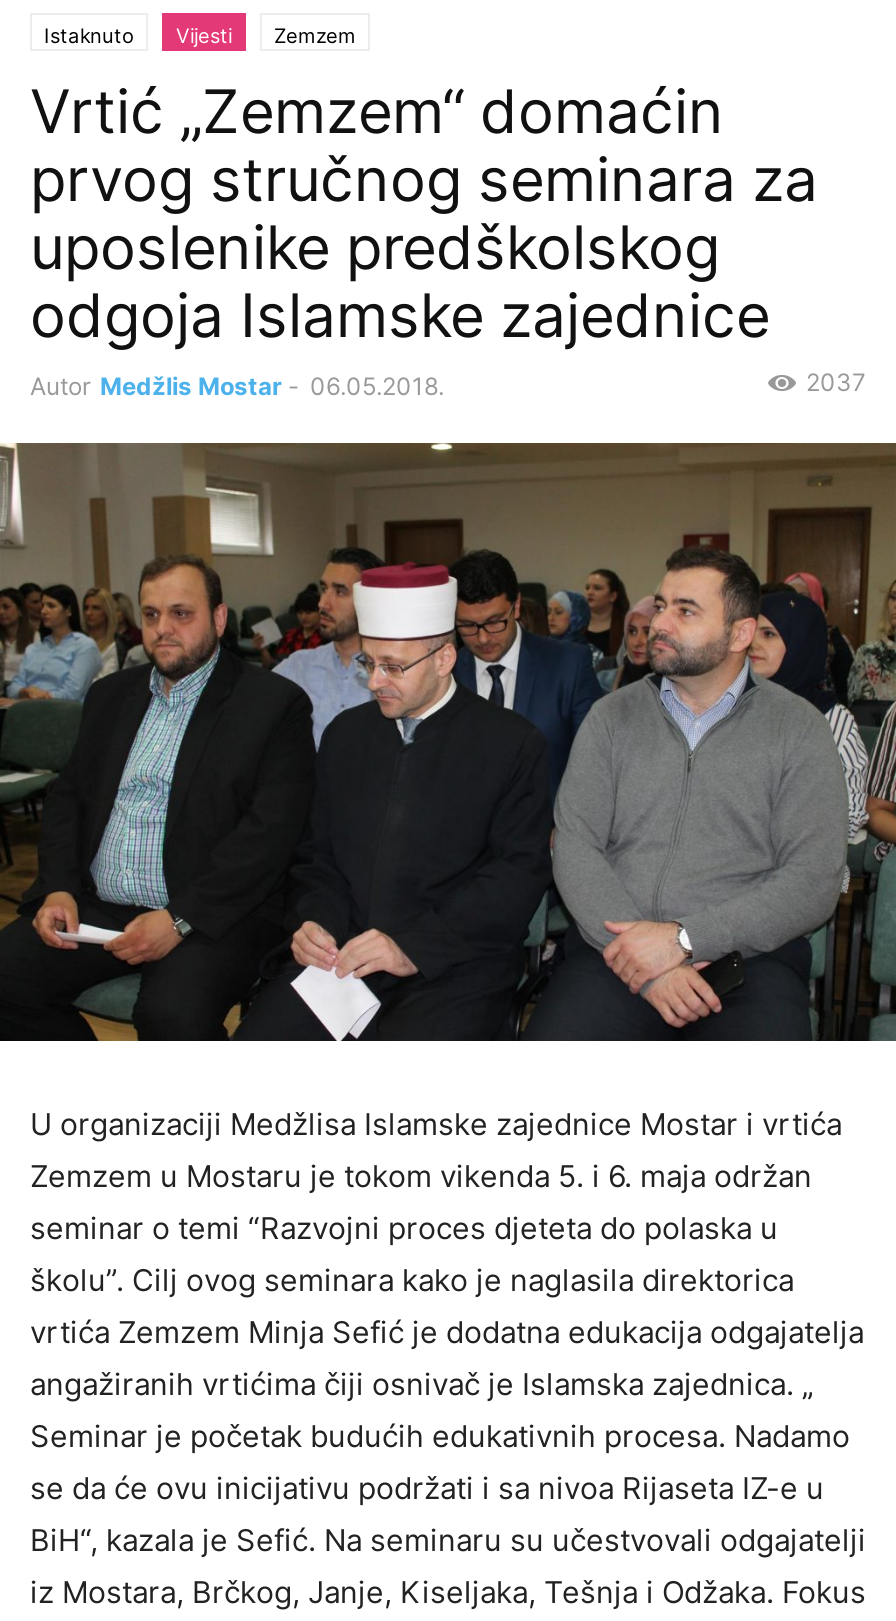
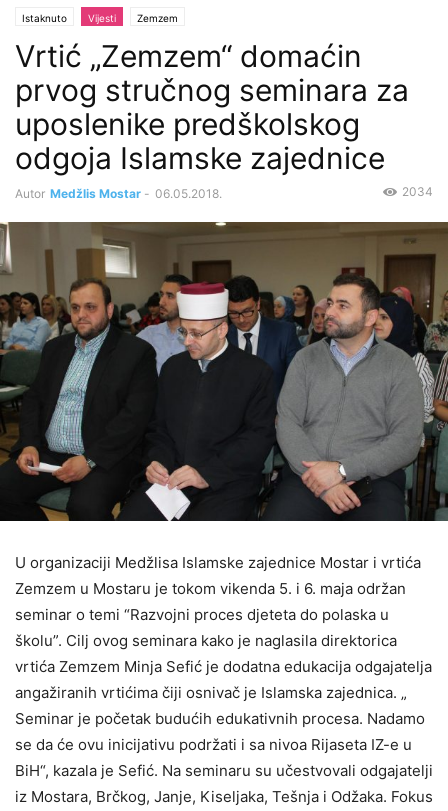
- 2037
+ 2034
